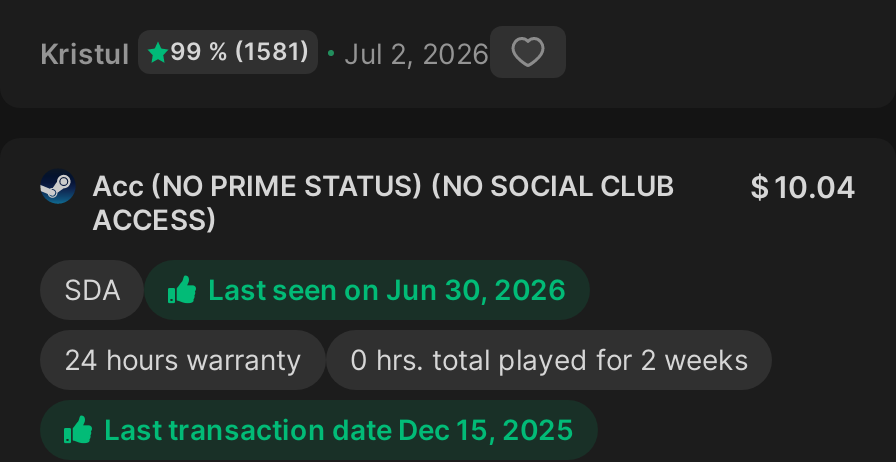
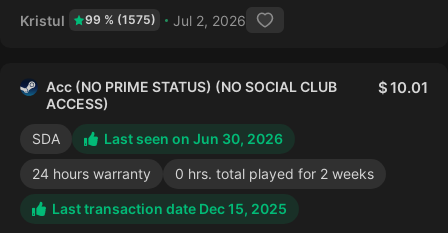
- Kristul 99 % (1581) Jul 2, 2026
+ Kristul 99 % (1575) Jul 2, 2026

- 10.04
+ 10.01
